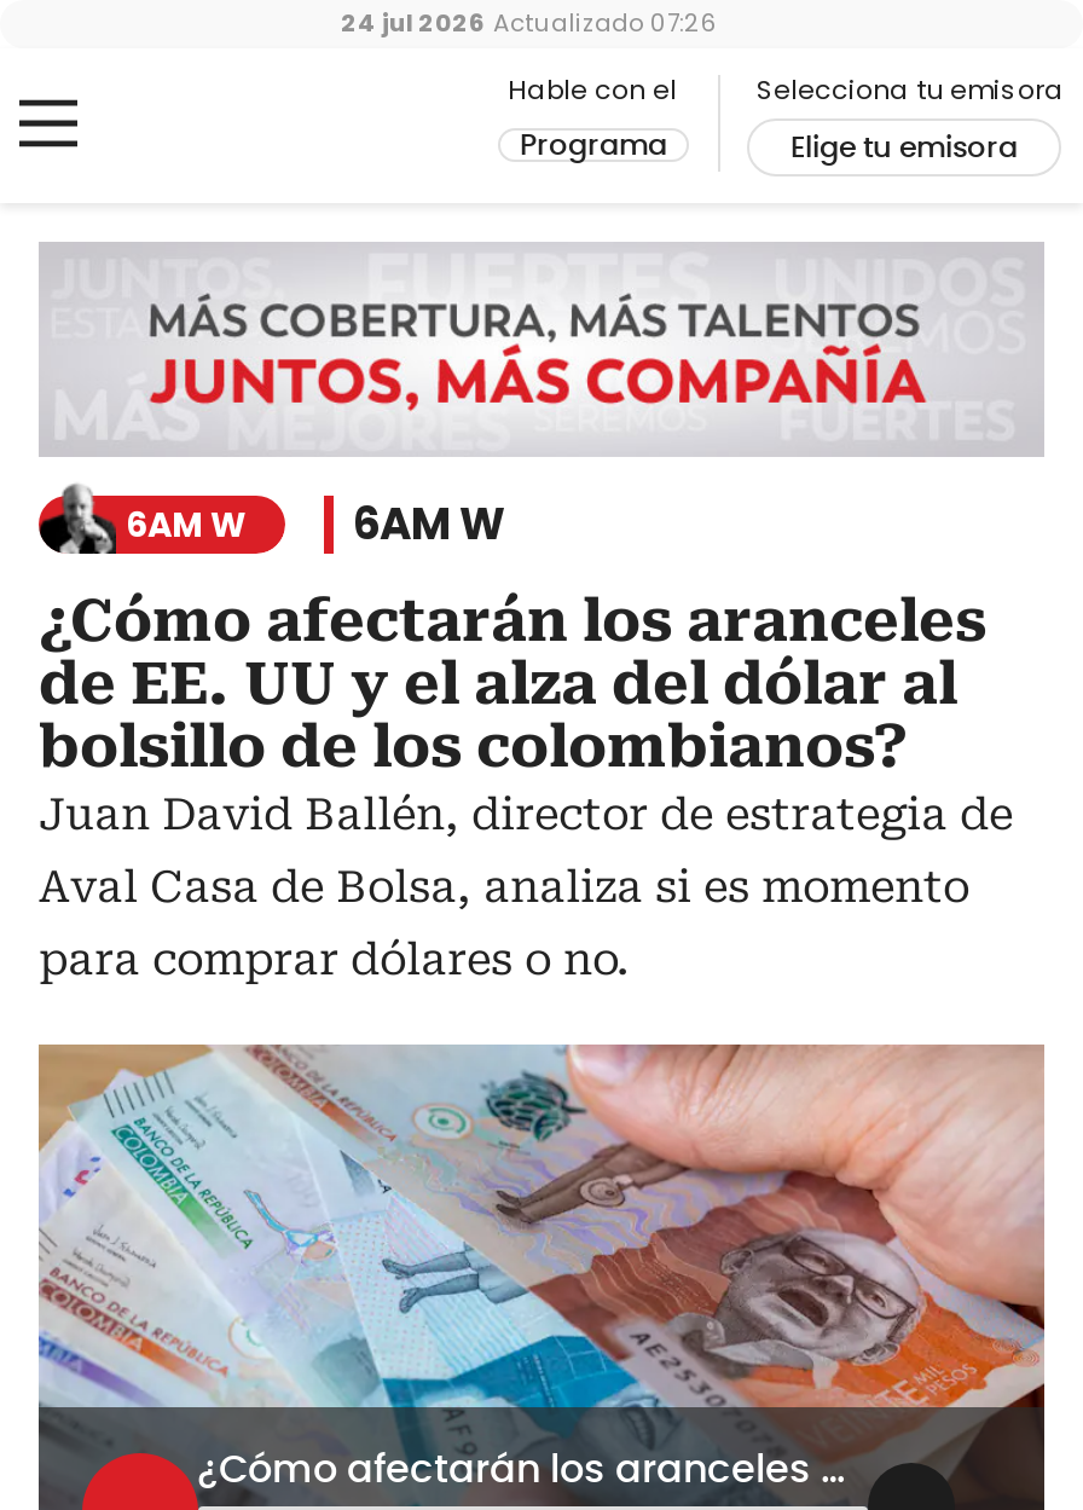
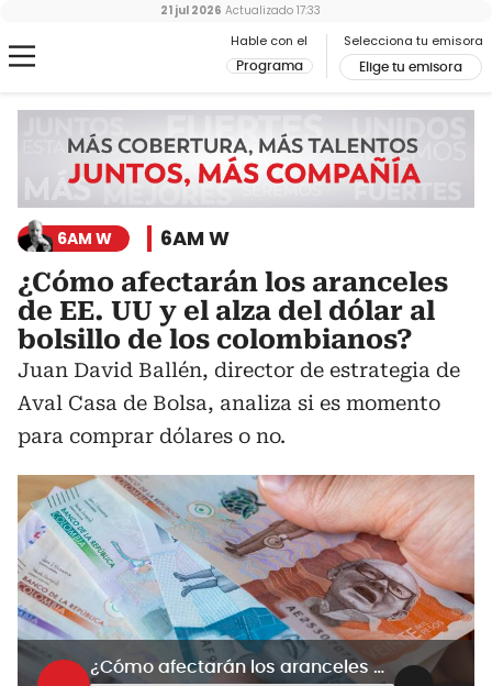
- 24 jul 2026 Actualizado 07:26
+ 21 jul 2026 Actualizado 17:33
